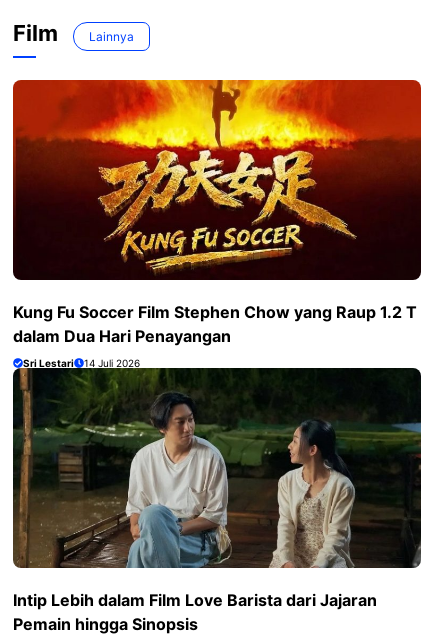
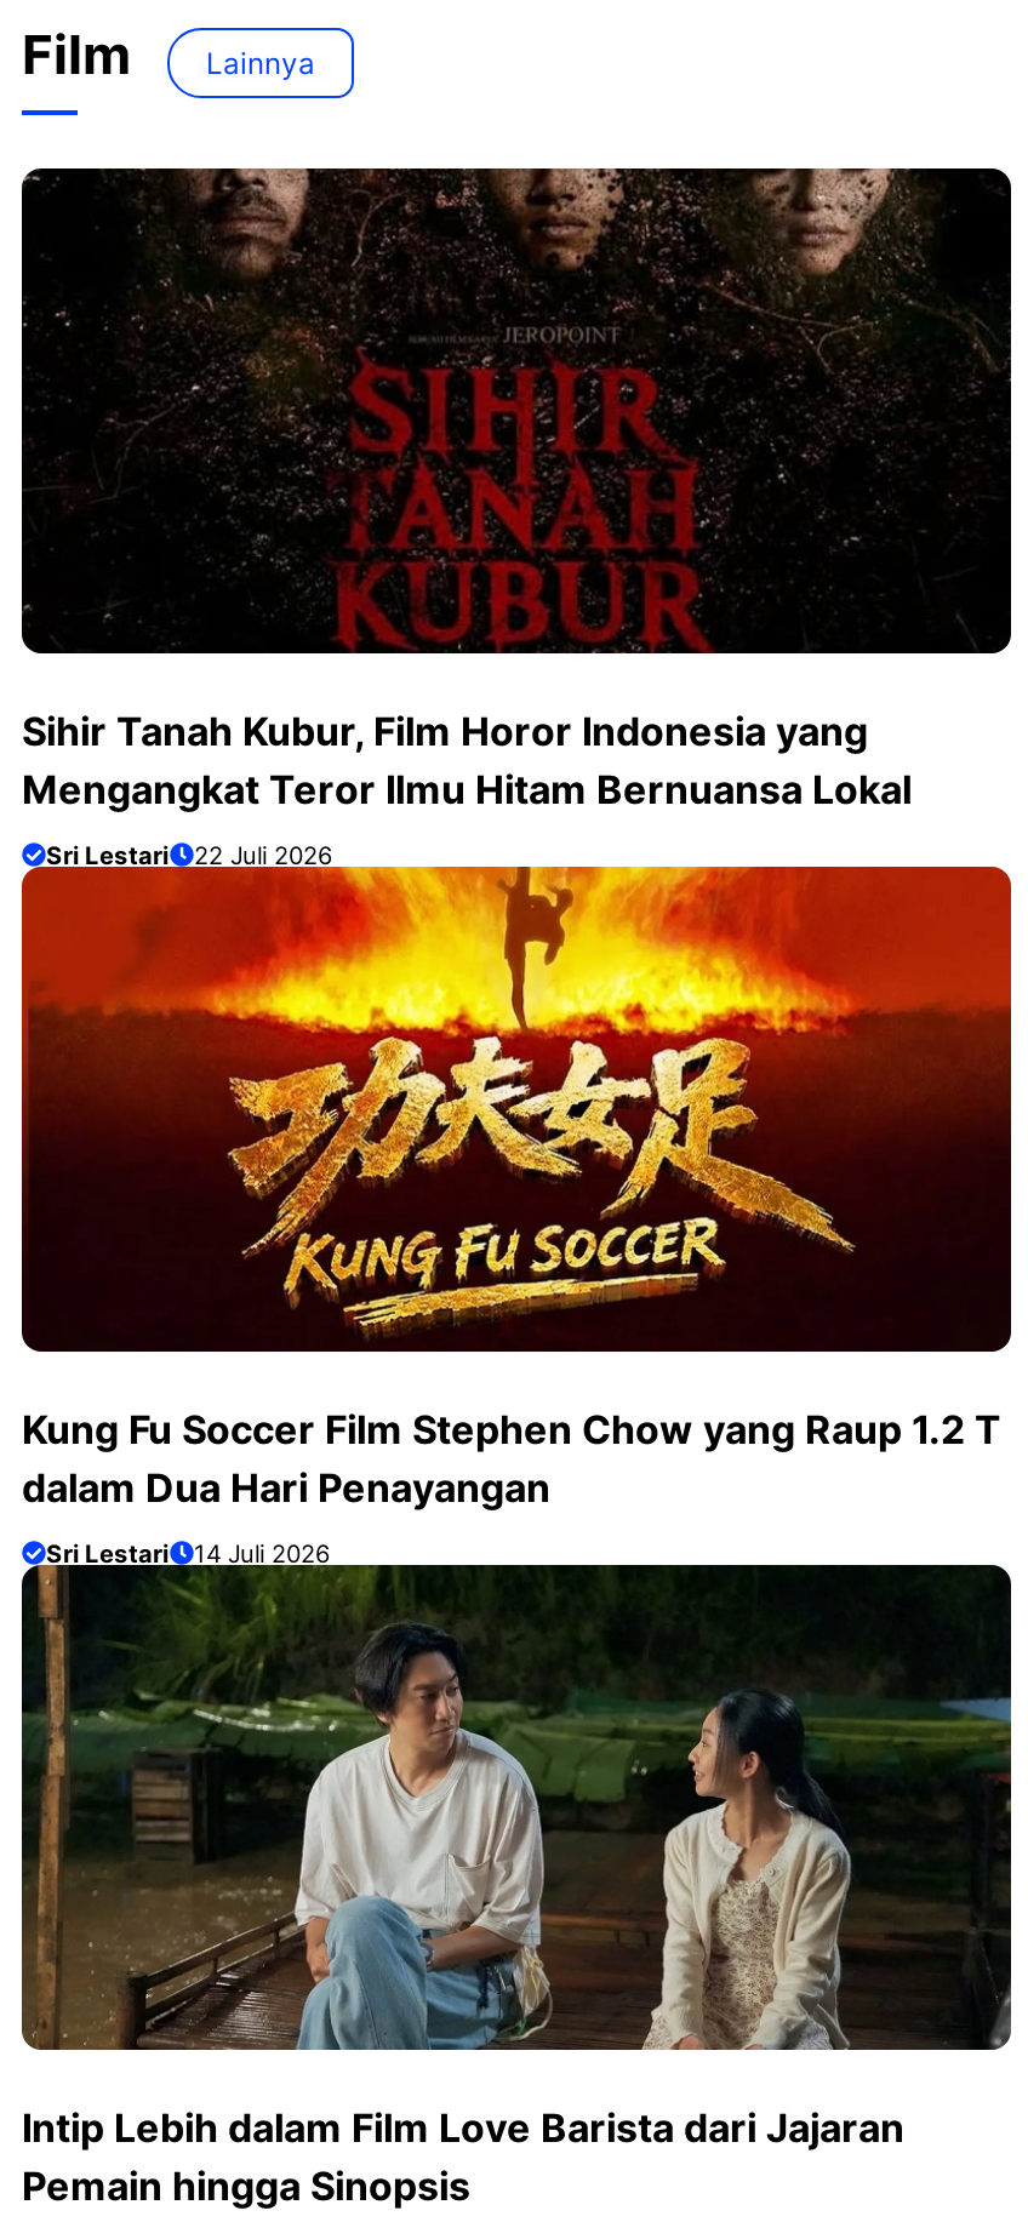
+ [image]
+ Sihir Tanah Kubur, Film Horor Indonesia yang
+ Mengangkat Teror Ilmu Hitam Bernuansa Lokal
+ Sri Lestari
+ 22 Juli 2026
